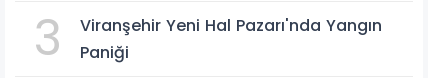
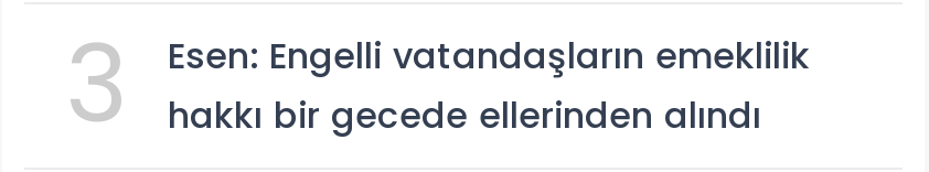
- Viranşehir Yeni Hal Pazarı'nda Yangın
- Paniği
+ Esen: Engelli vatandaşların emeklilik
+ hakkı bir gecede ellerinden alındı
